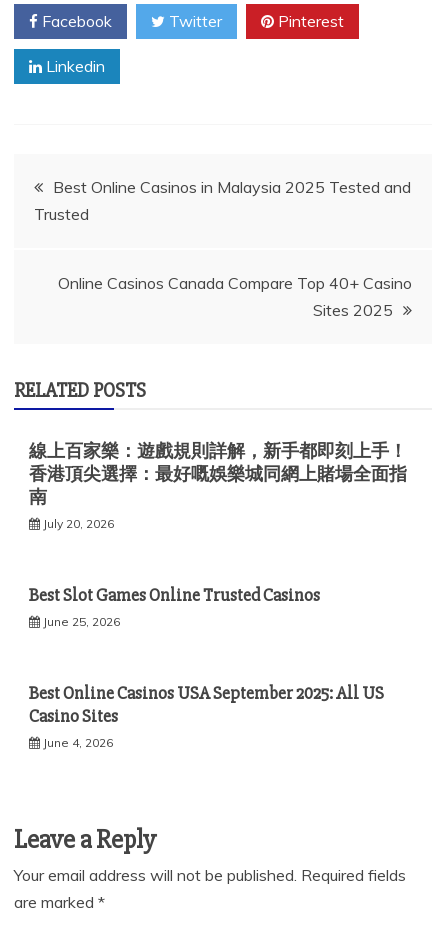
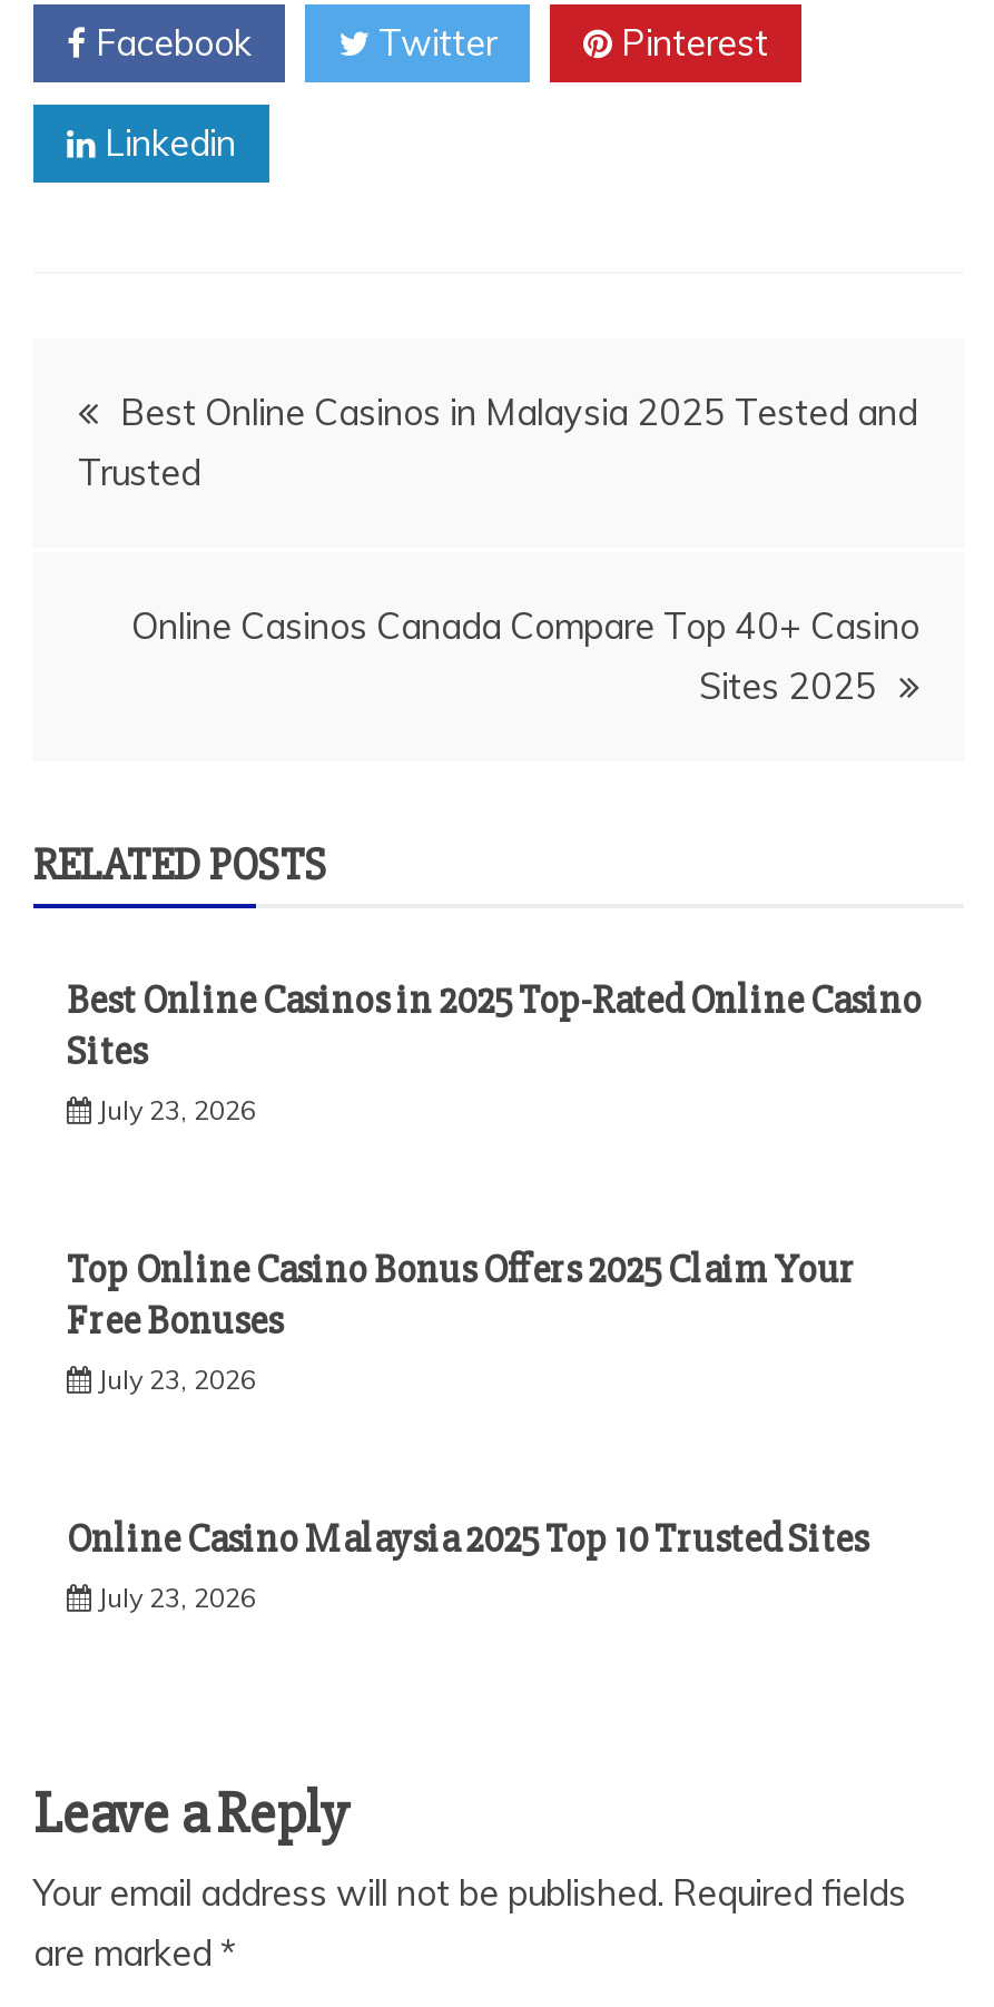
- 線上百家樂：遊戲規則詳解，新手都即刻上手！
- 香港頂尖選擇：最好嘅娛樂城同網上賭場全面指
- 南
- July 20, 2026
+ Best Online Casinos in 2025 Top-Rated Online Casino
+ Sites
+ July 23, 2026

- Best Slot Games Online Trusted Casinos
- June 25, 2026
+ Top Online Casino Bonus Offers 2025 Claim Your
+ Free Bonuses
+ July 23, 2026

- Best Online Casinos USA September 2025: All US
- Casino Sites
- June 4, 2026
+ Online Casino Malaysia 2025 Top 10 Trusted Sites
+ July 23, 2026
